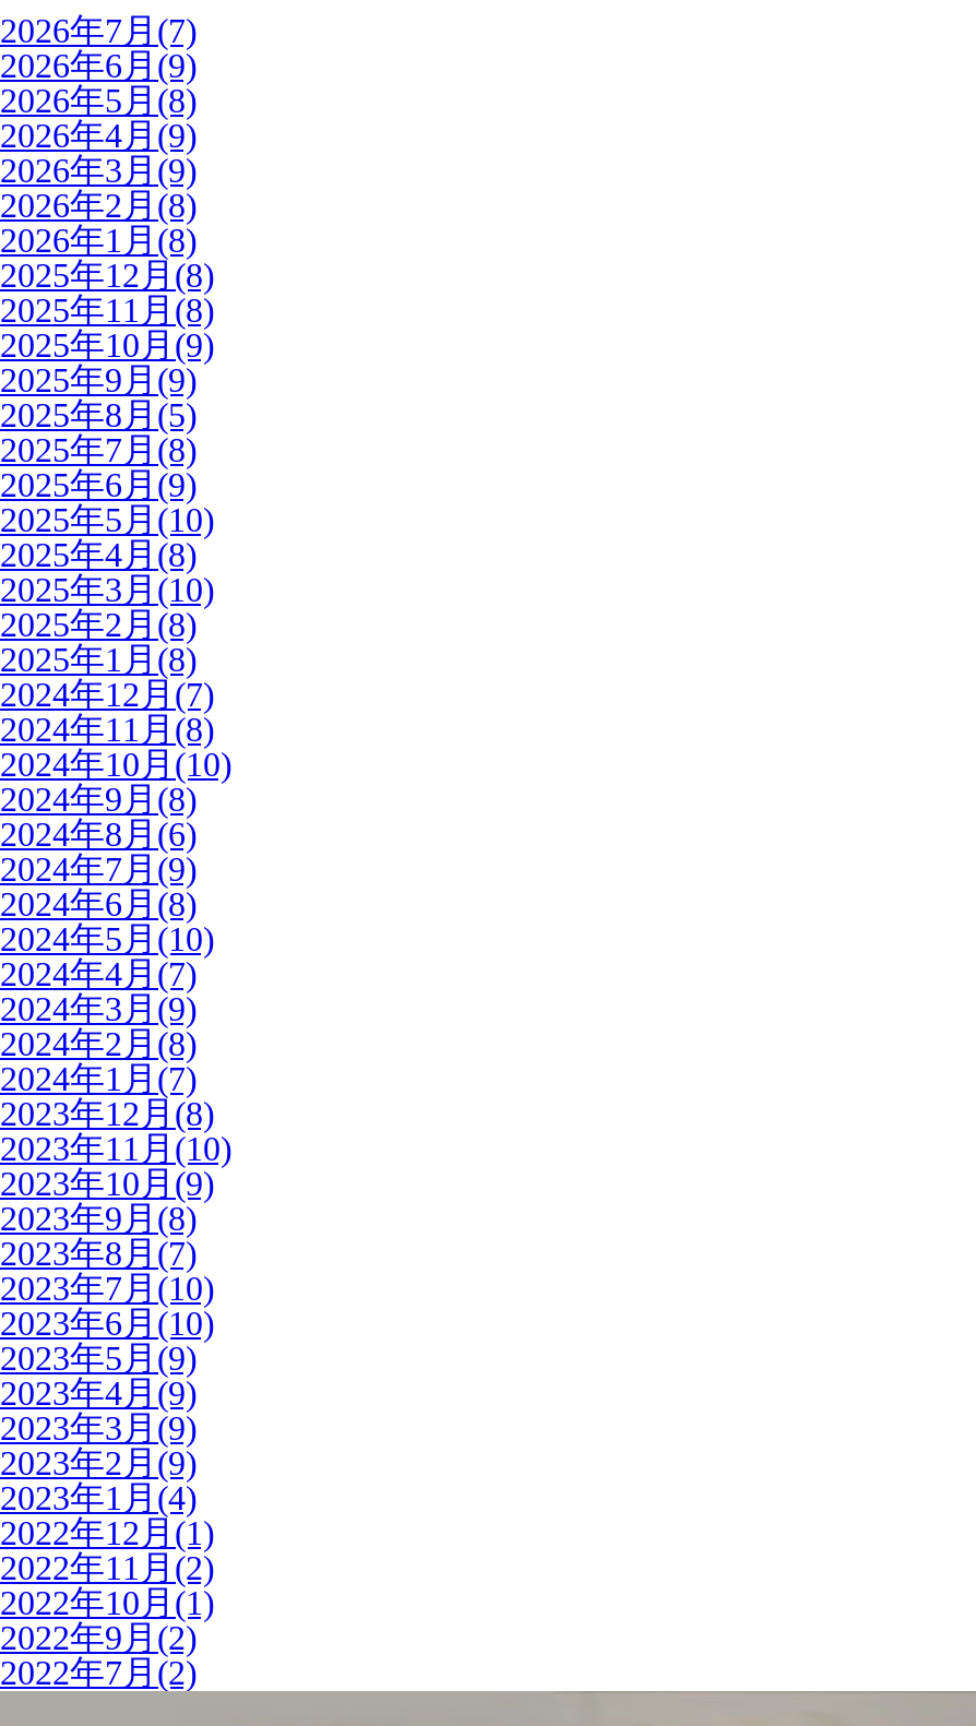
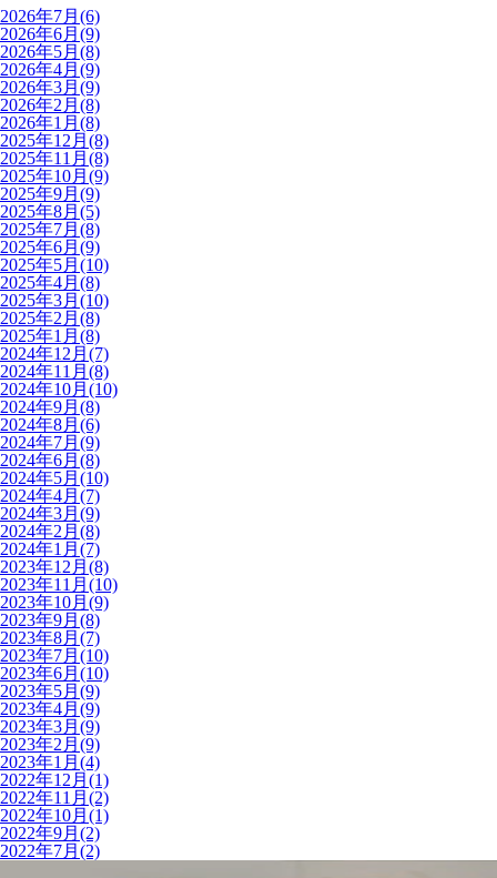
- 2026年7月(7)
+ 2026年7月(6)
